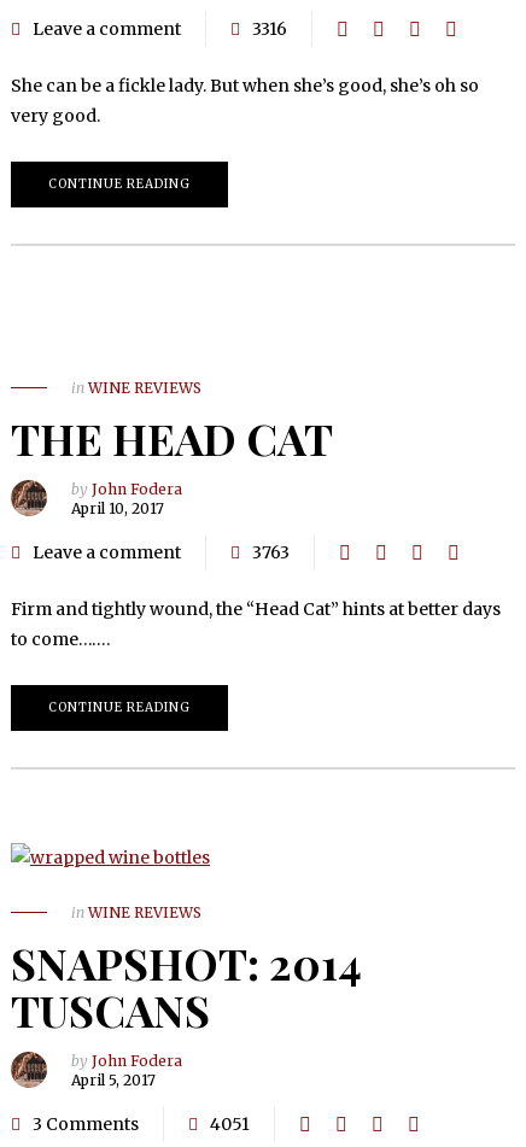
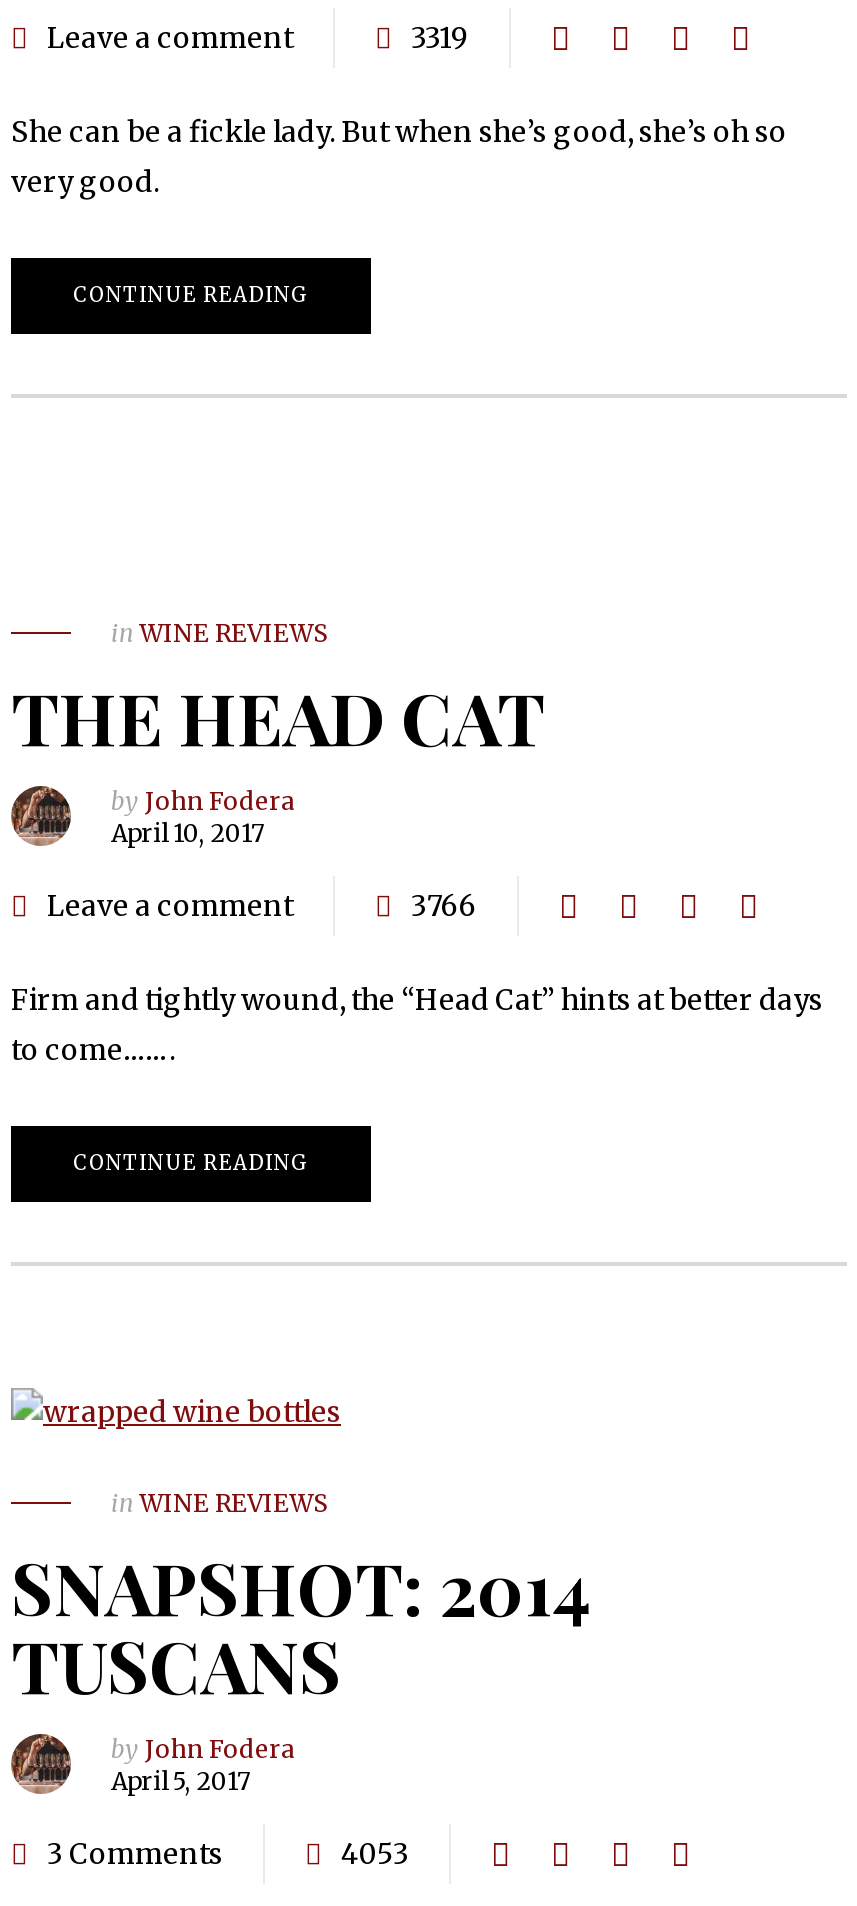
- 3316
+ 3319

- 3763
+ 3766

- 4051
+ 4053
